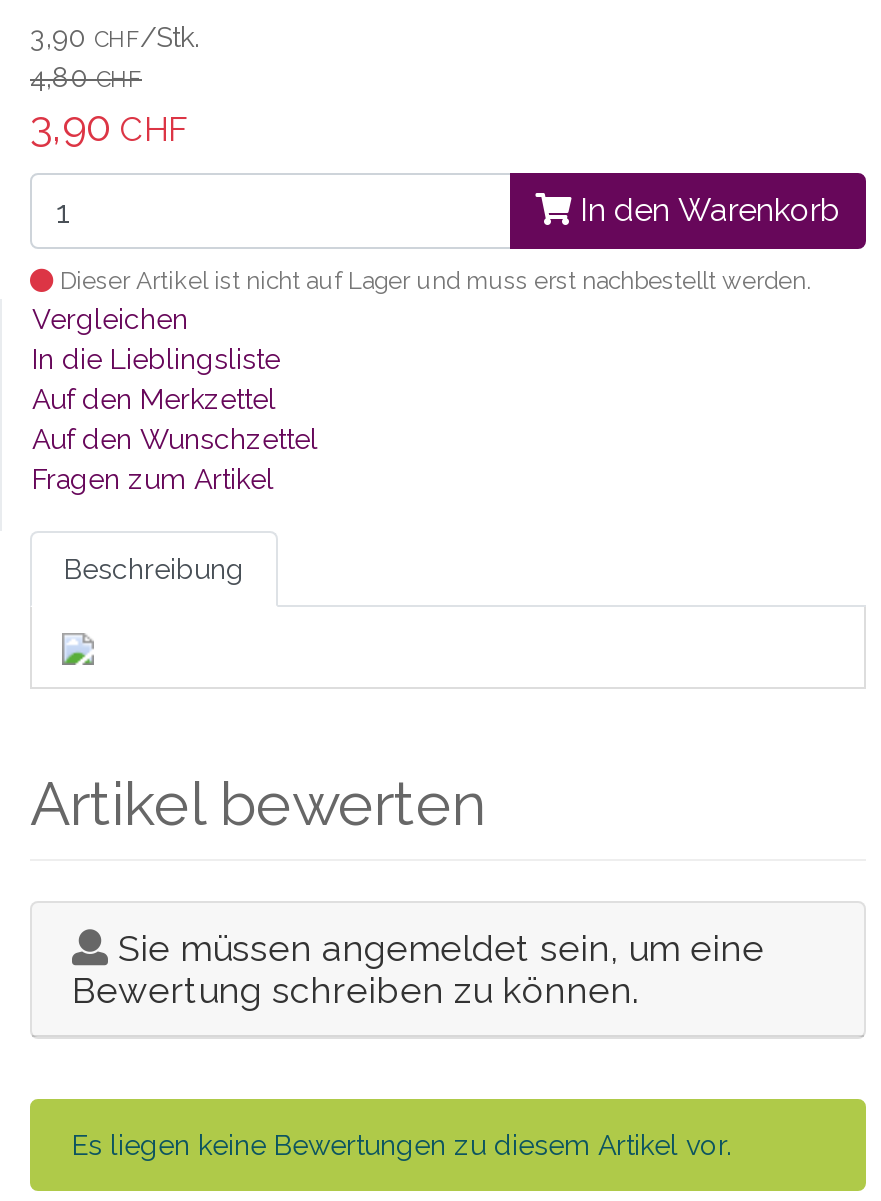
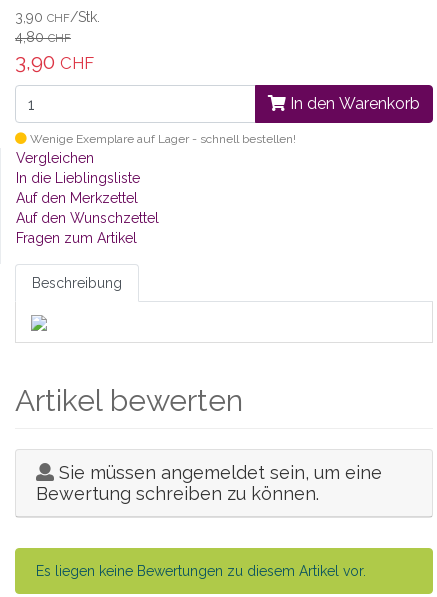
- Dieser Artikel ist nicht auf Lager und muss erst nachbestellt werden.
+ Wenige Exemplare auf Lager - schnell bestellen!
